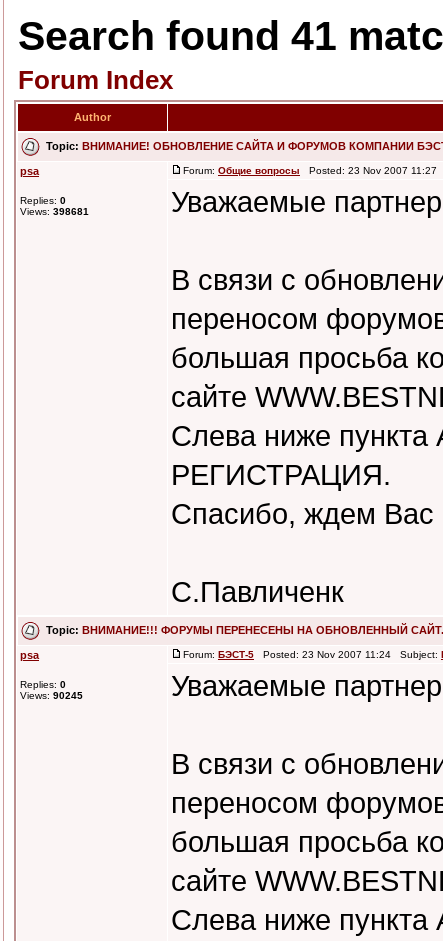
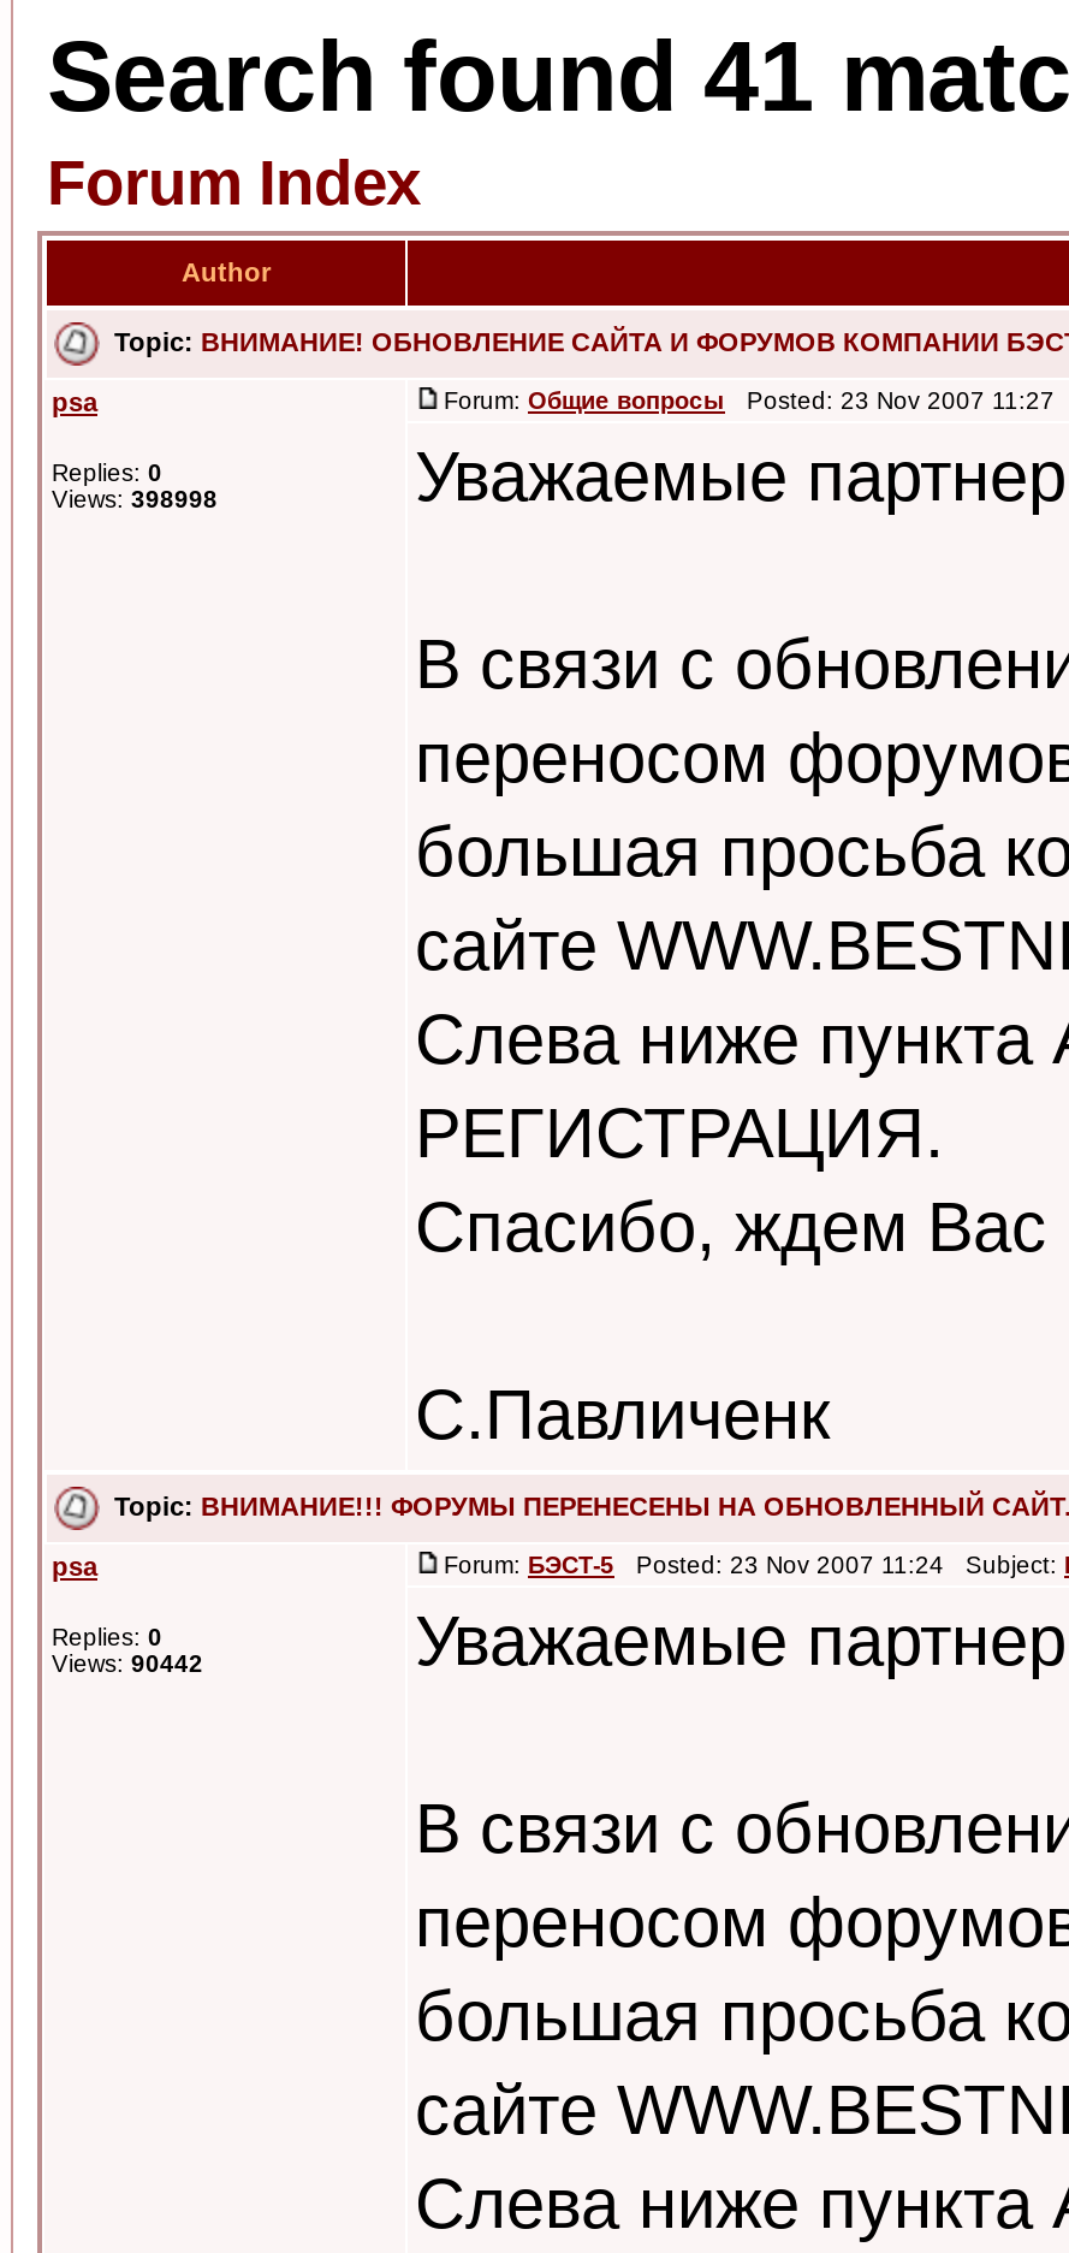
- Views: 398681
+ Views: 398998

- Views: 90245
+ Views: 90442
